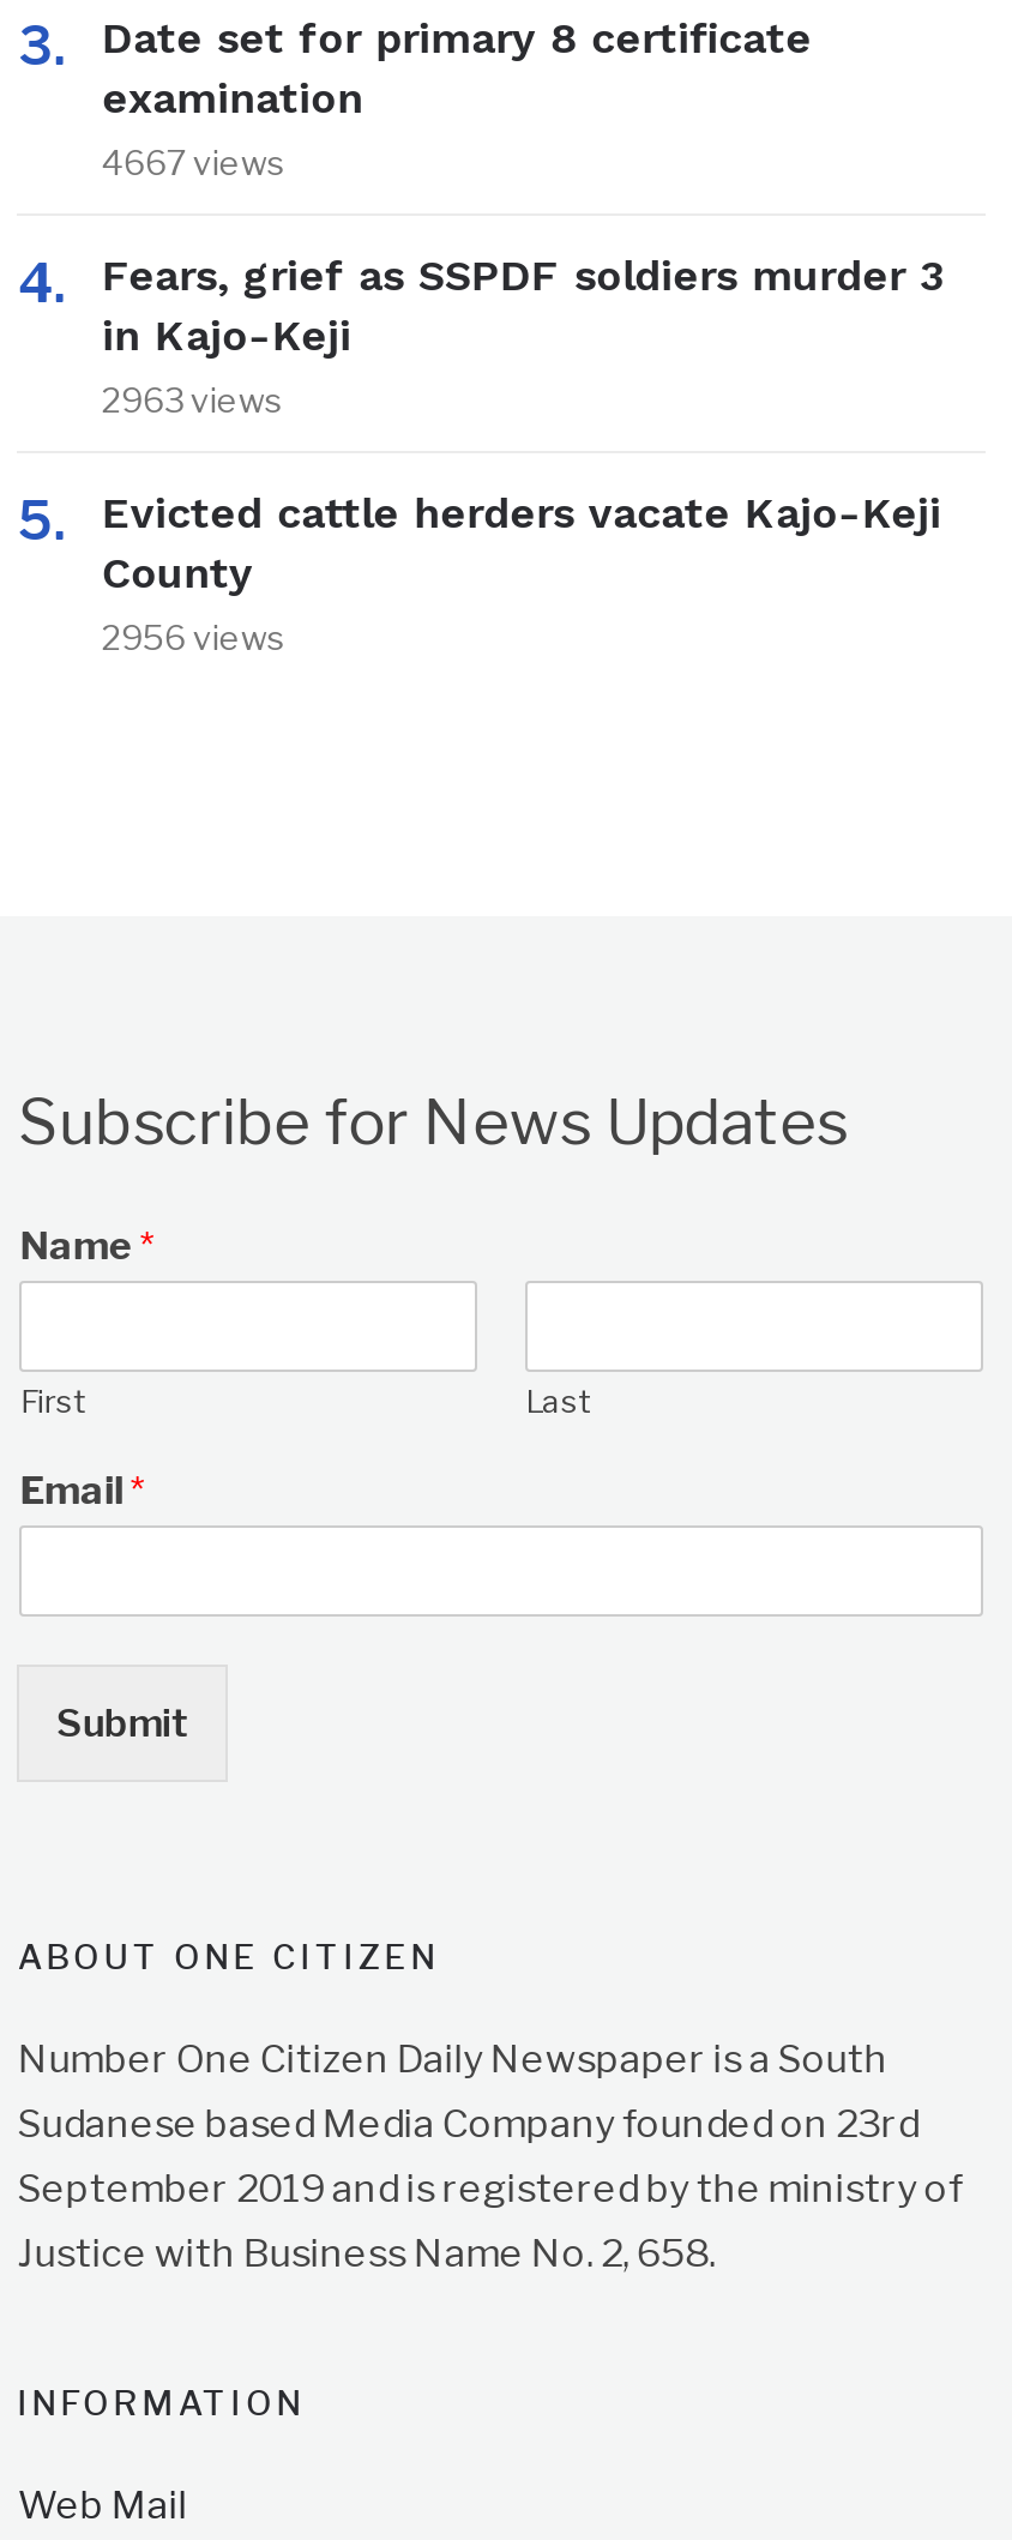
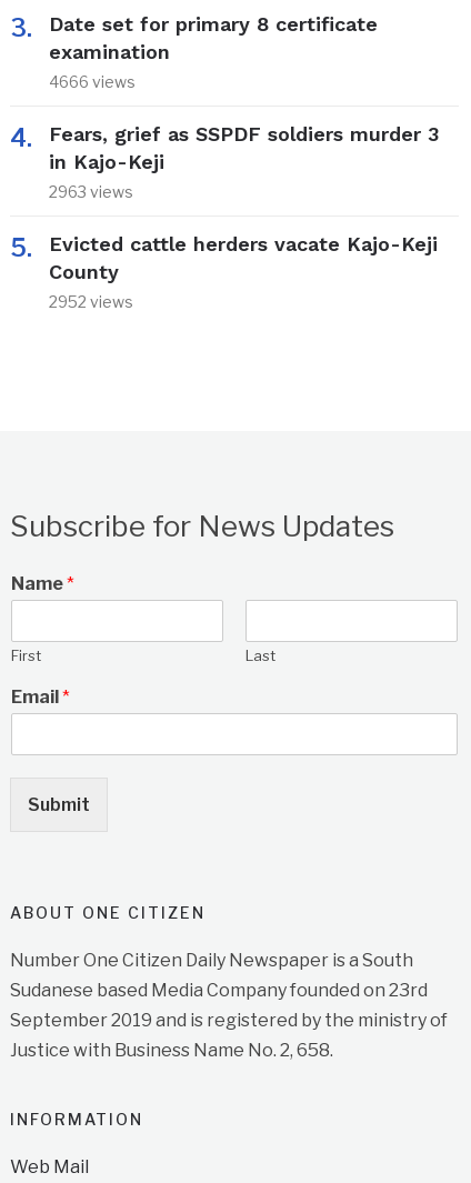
- 4667 views
+ 4666 views

- 2956 views
+ 2952 views
